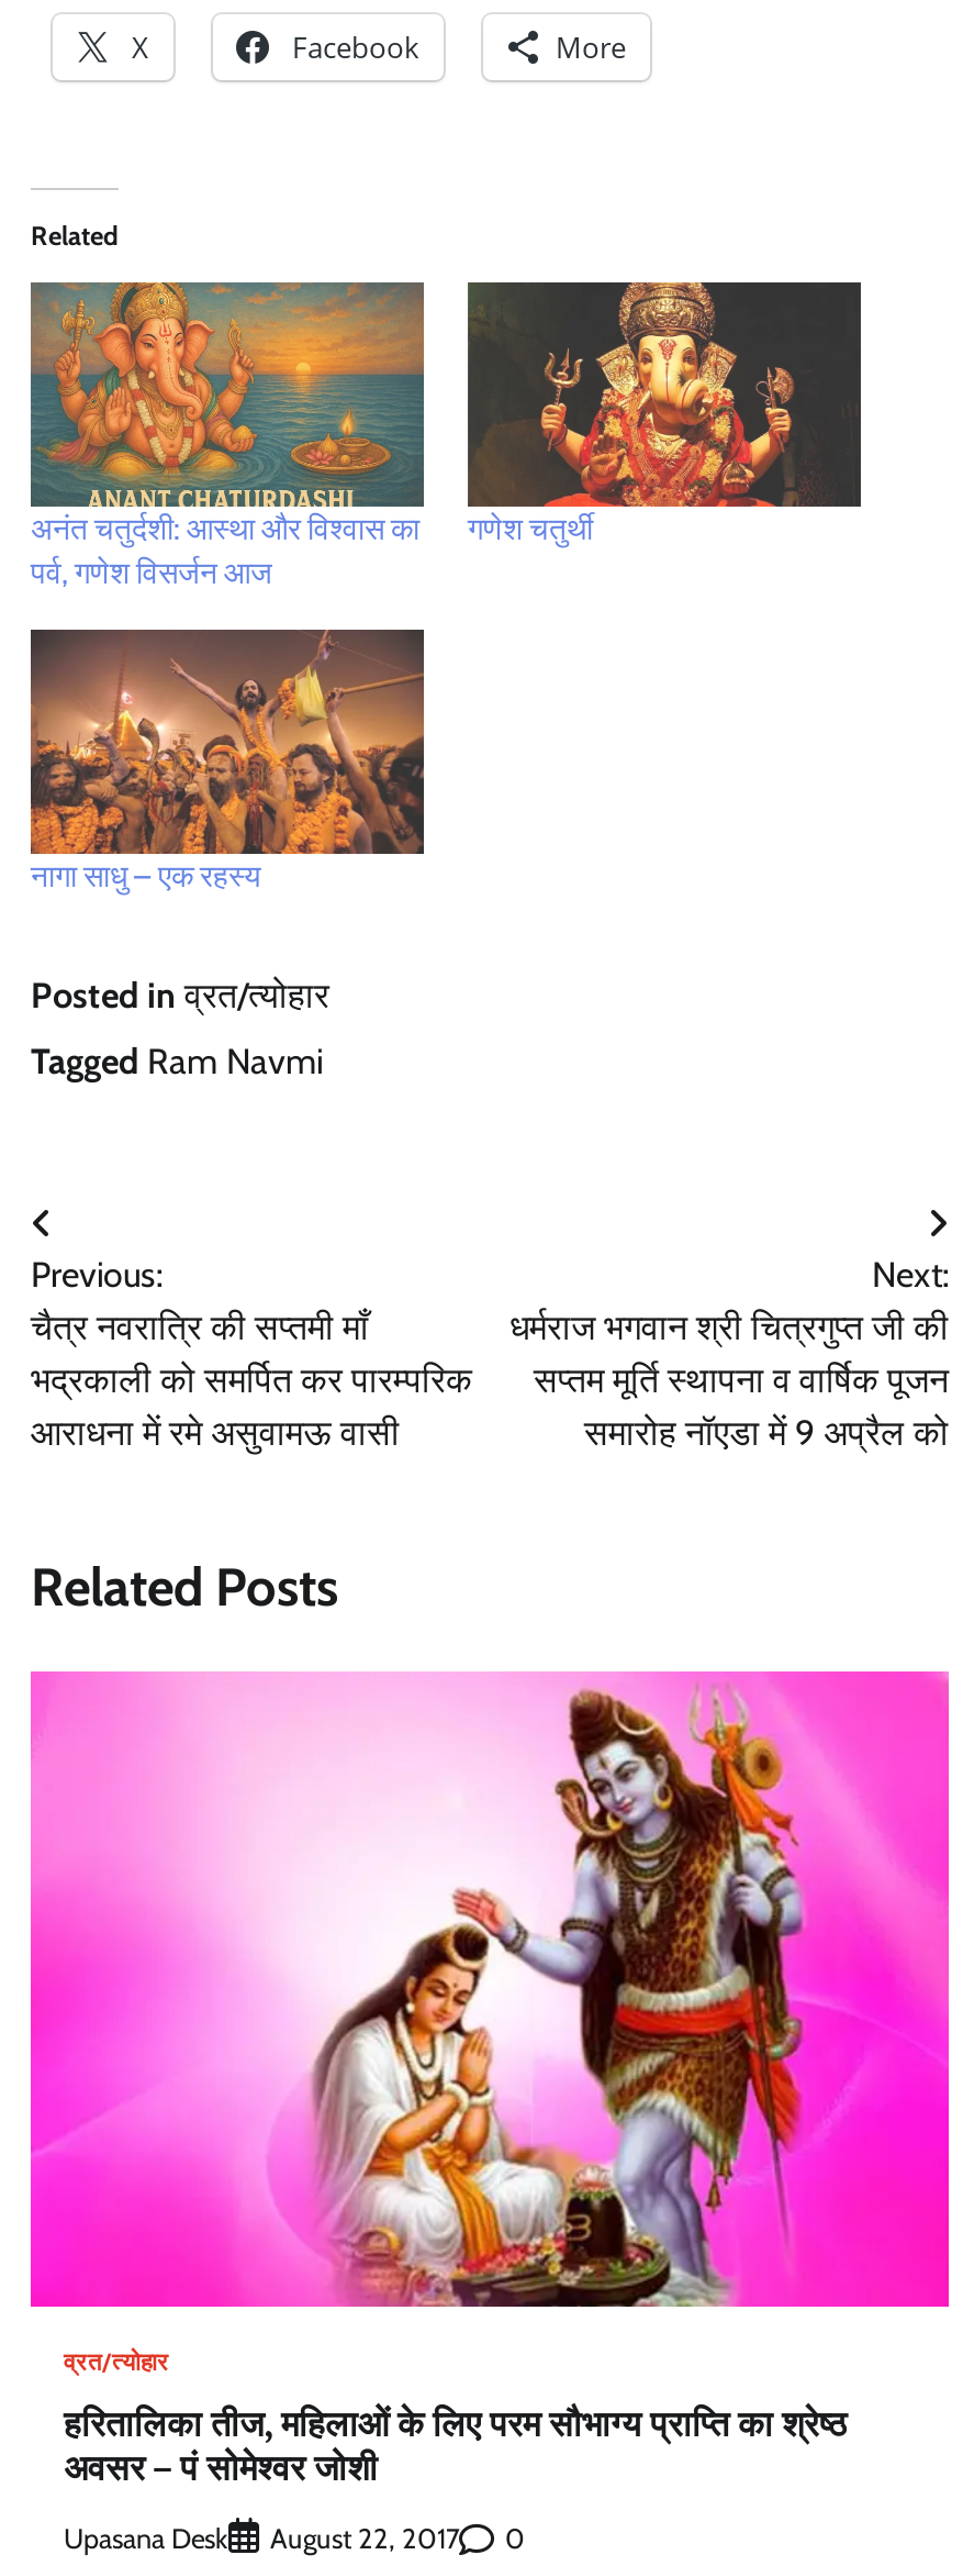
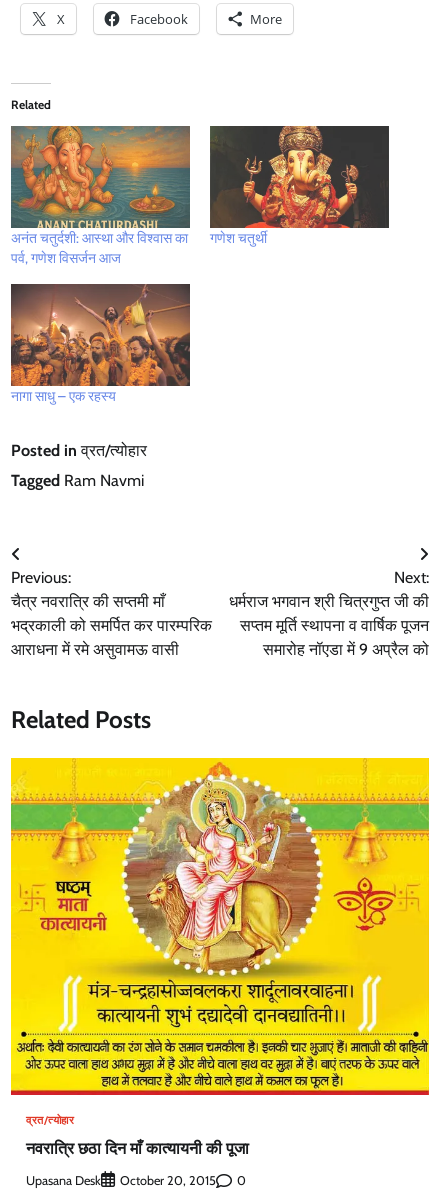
- [image]
+ [image]

moved down: व्रत/त्योहार

- हरितालिका तीज, महिलाओं के लिए परम सौभाग्य प्राप्ति का श्रेष्ठ
- अवसर – पं सोमेश्वर जोशी
+ नवरात्रि छठा दिन माँ कात्यायनी की पूजा

- August 22, 2017
+ October 20, 2015
